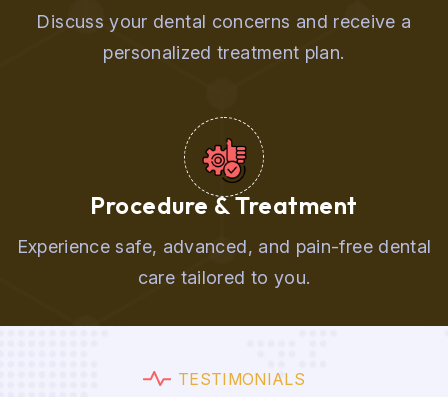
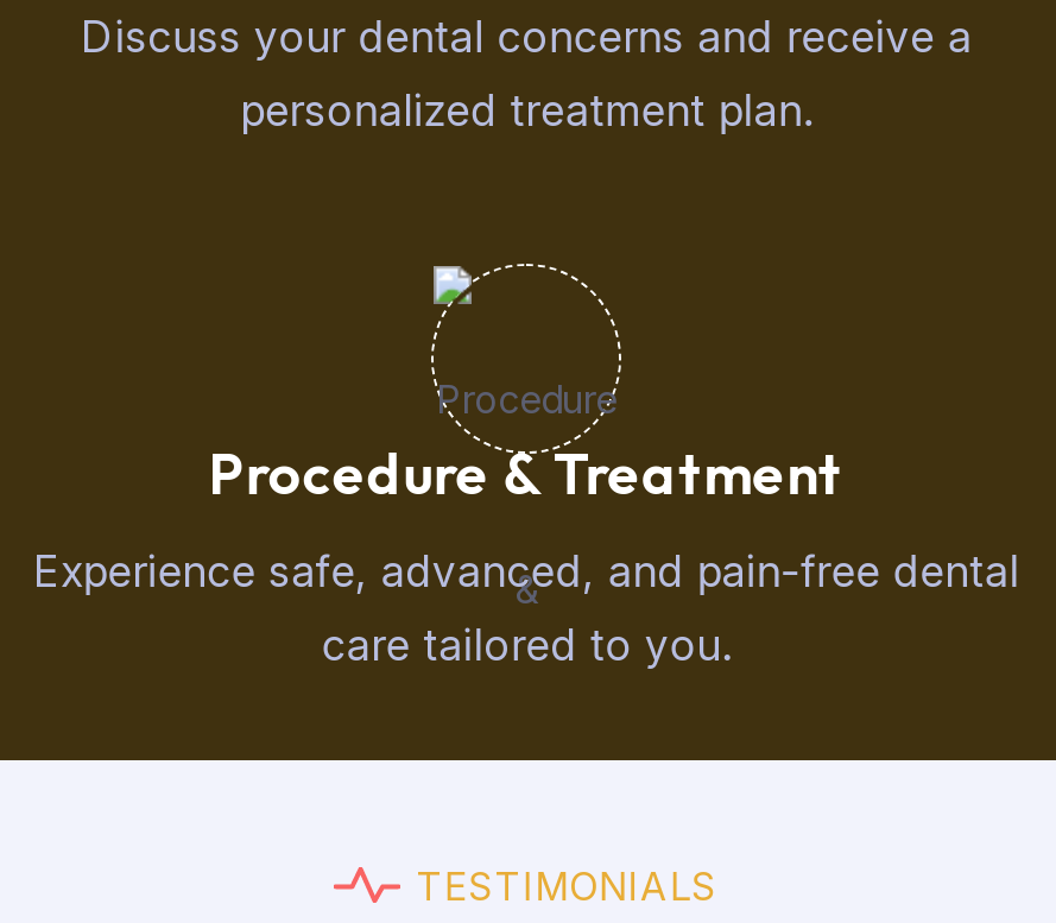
- [image]
+ [image]
